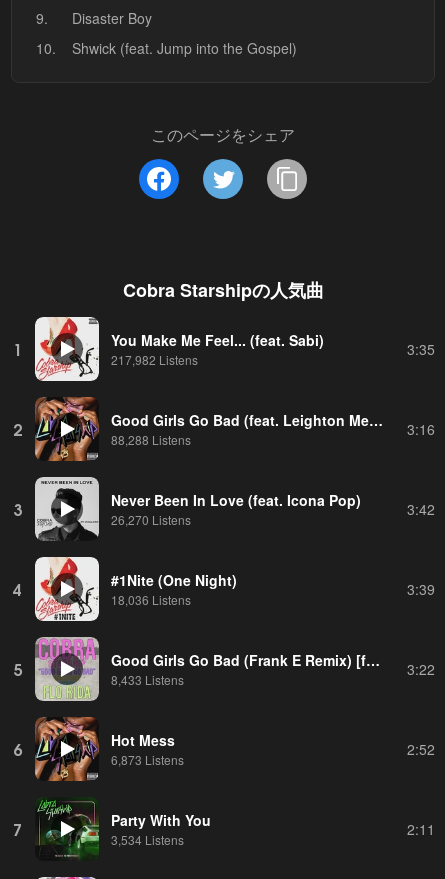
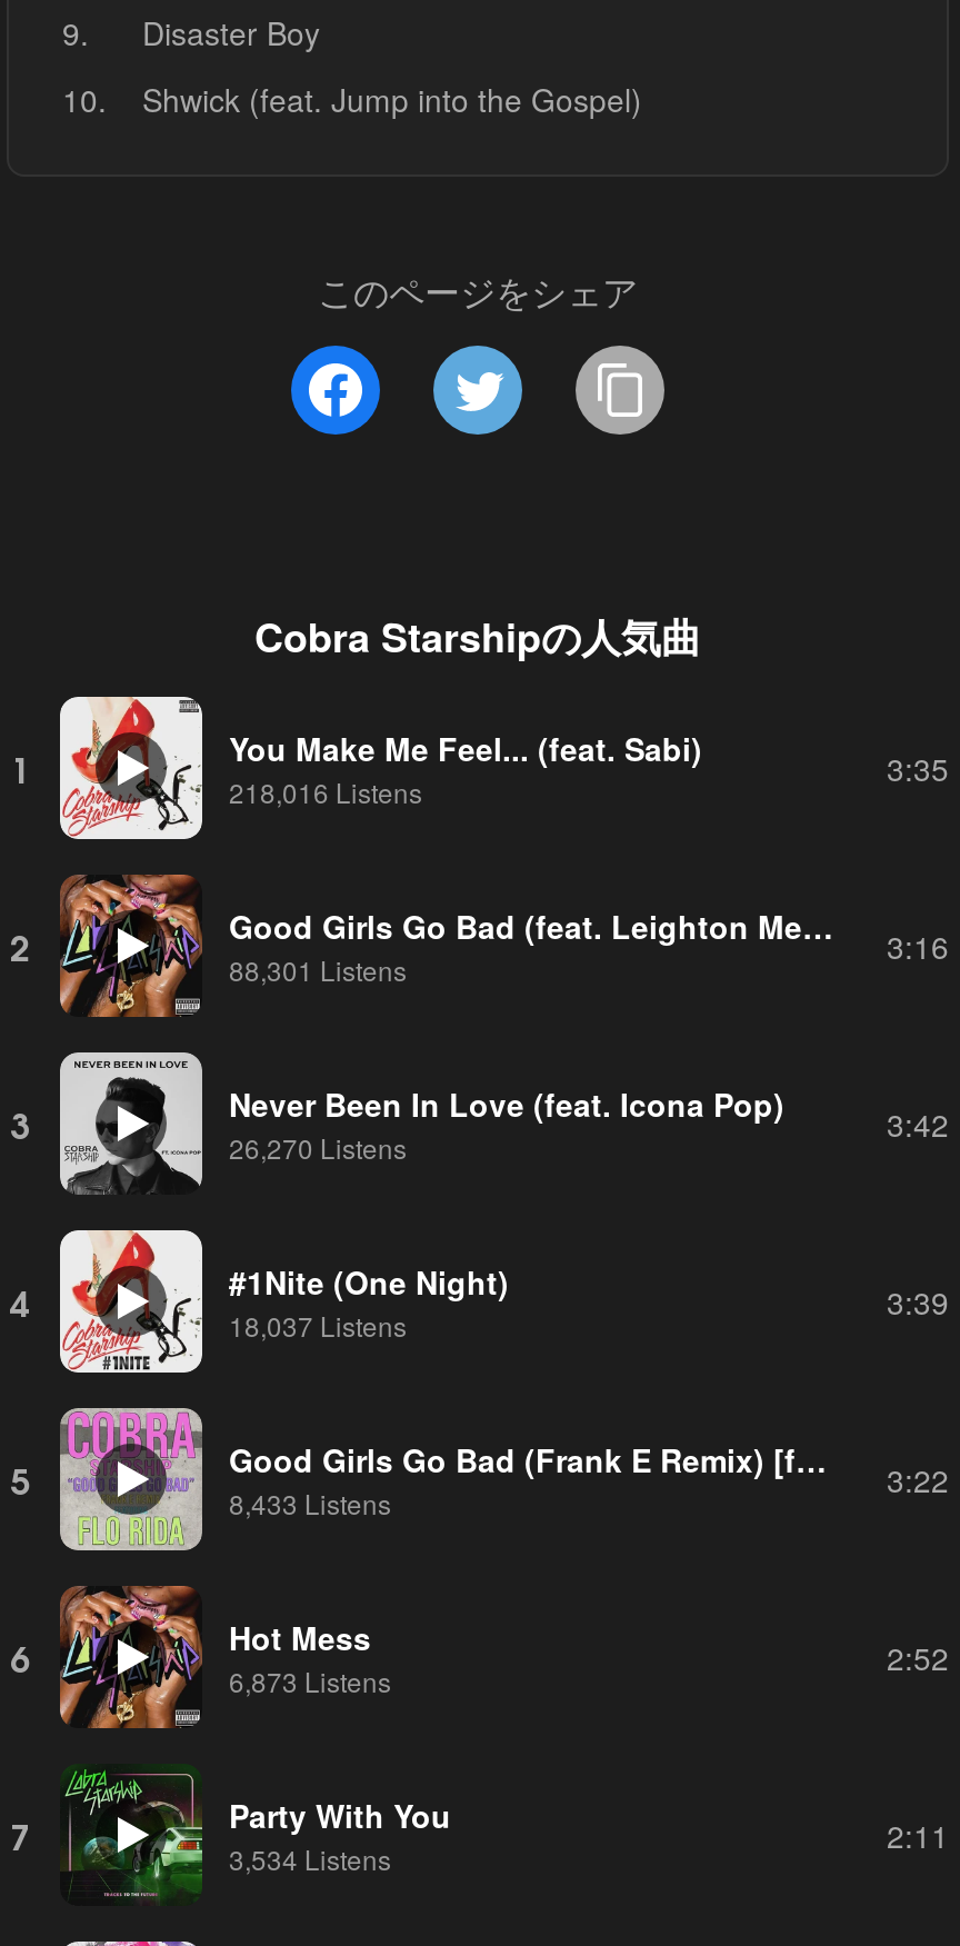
- 217,982 Listens
+ 218,016 Listens

- 88,288 Listens
+ 88,301 Listens

- 18,036 Listens
+ 18,037 Listens
